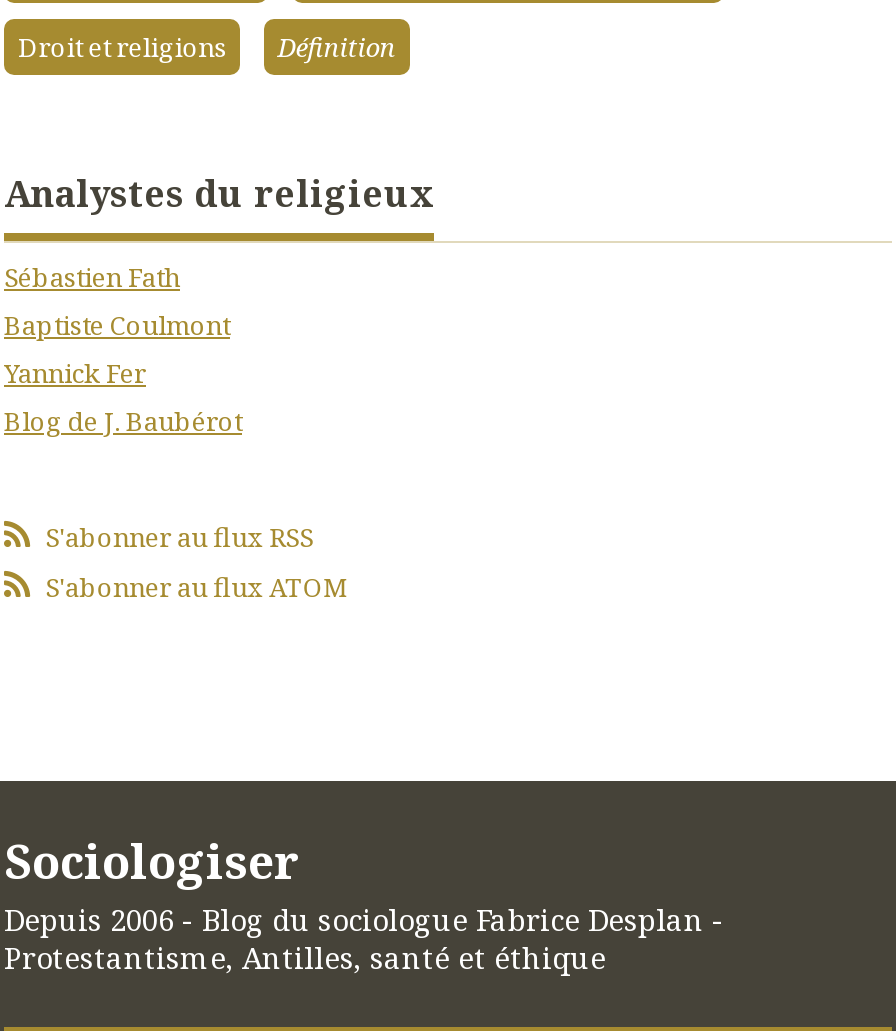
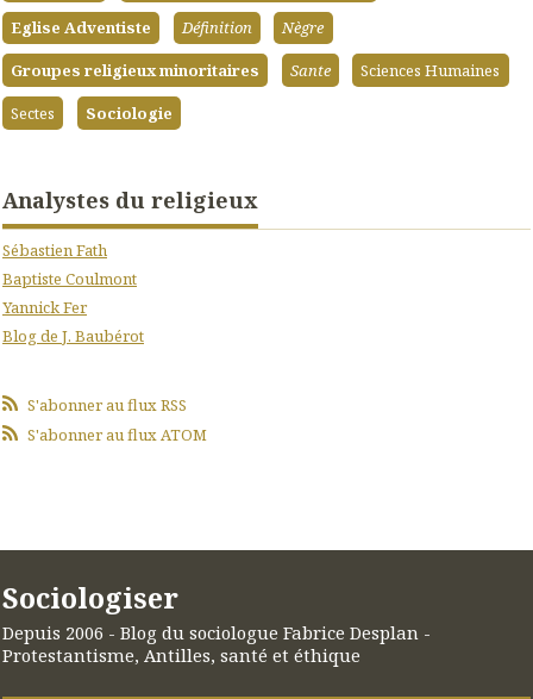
- Droit et religions
+ Eglise Adventiste

+ Nègre
+ Groupes religieux minoritaires
+ Sante
+ Sciences Humaines
+ Sectes
+ Sociologie
